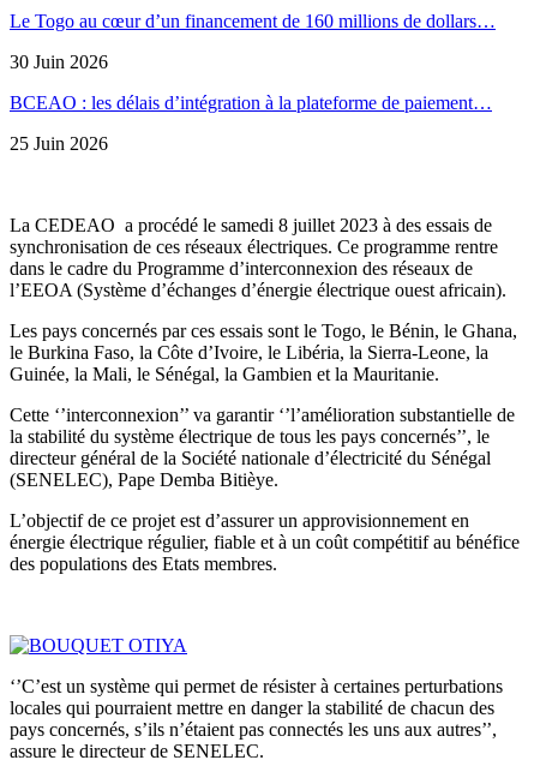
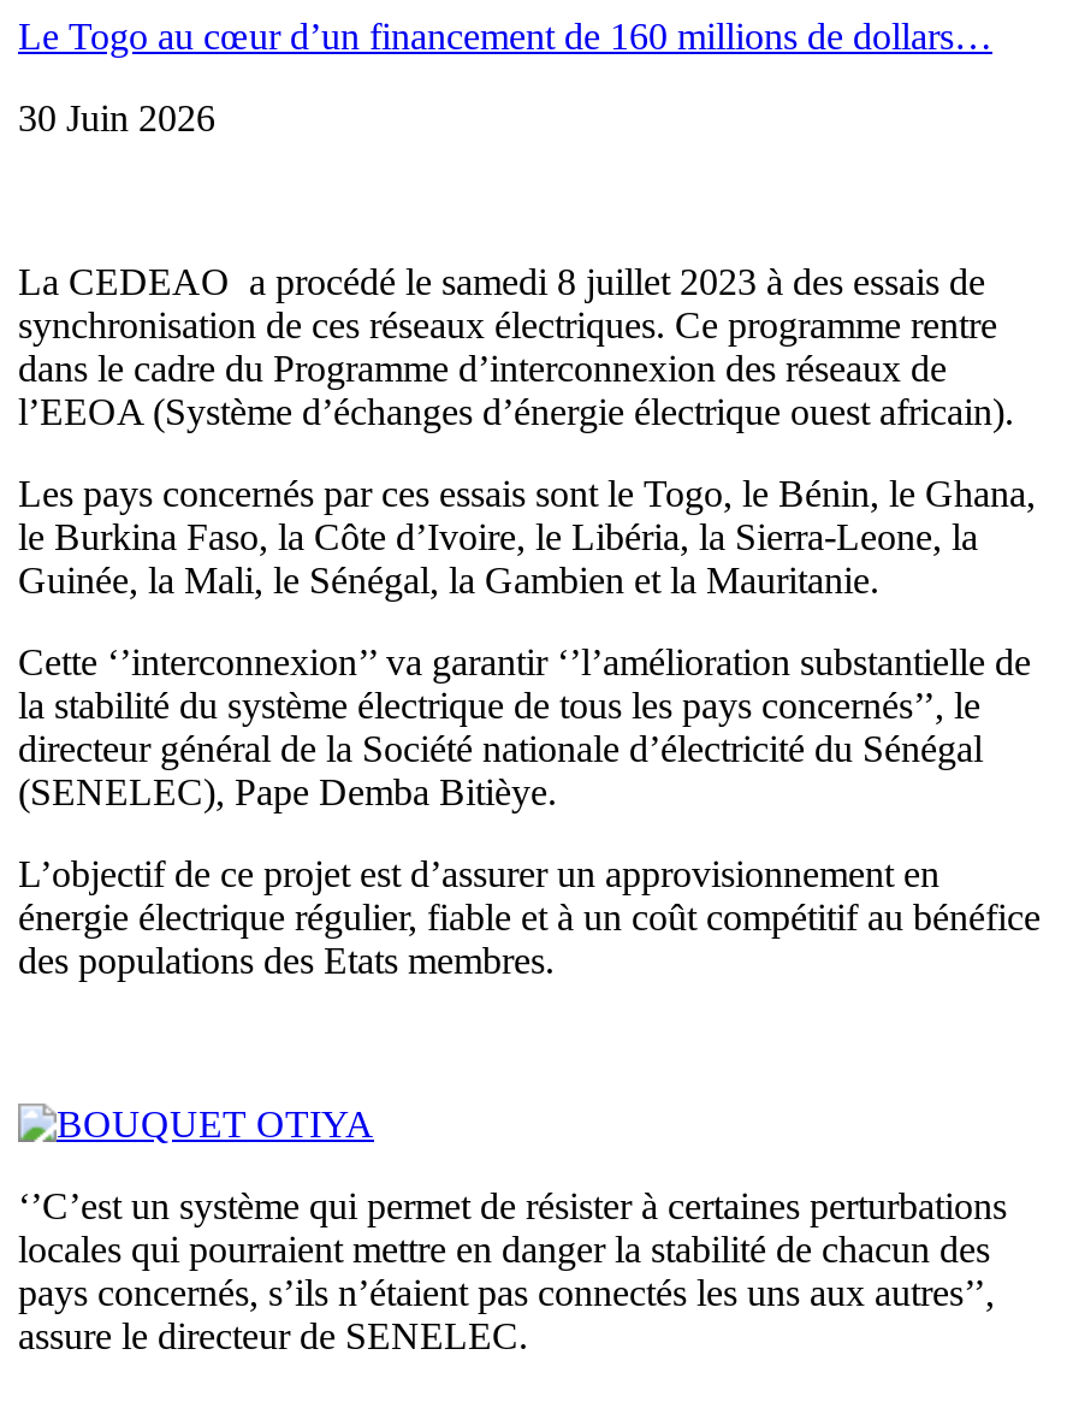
- BCEAO : les délais d’intégration à la plateforme de paiement…
- 25 Juin 2026
